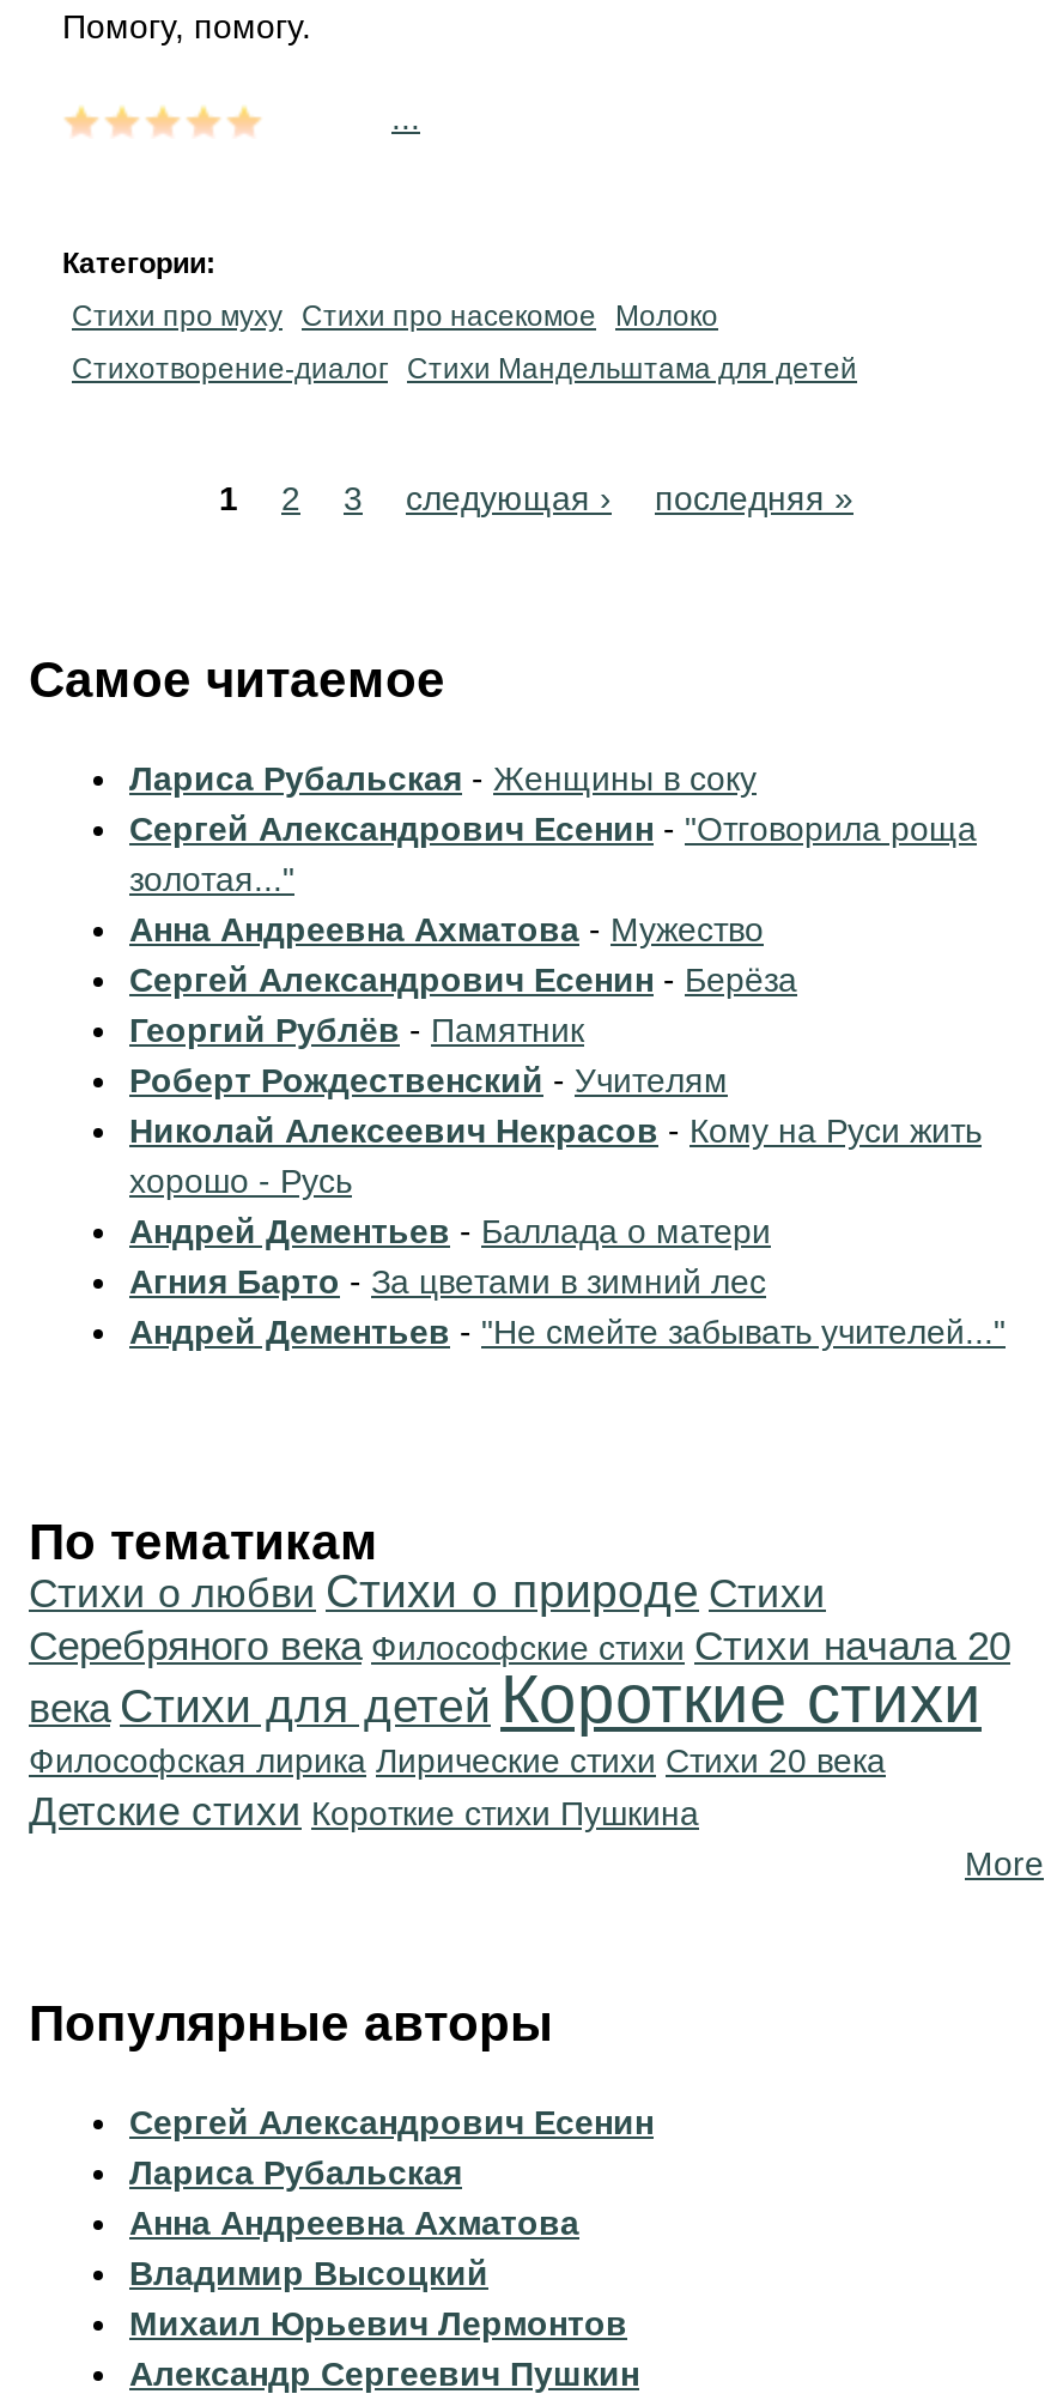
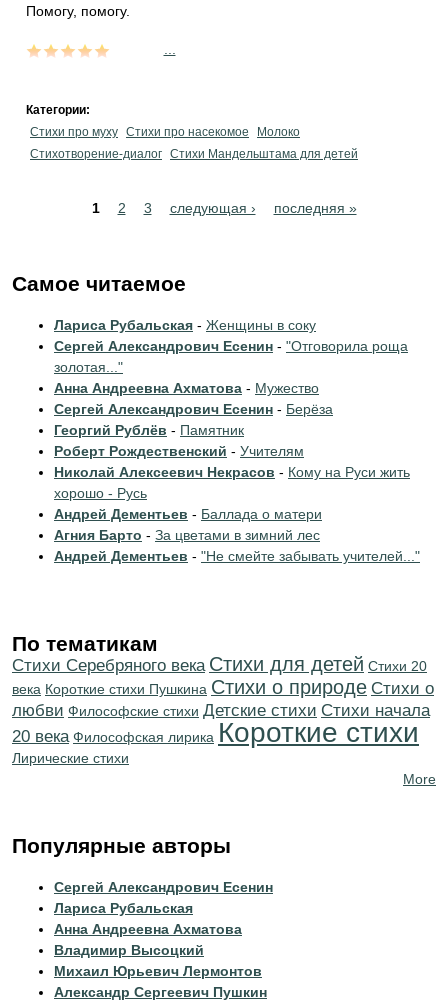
- Стихи о любви Стихи о природе Cтихи
- Серебряного века Философские стихи Cтихи начала 20
- века Стихи для детей Короткие стихи
- Философская лирика Лирические стихи Стихи 20 века
- Детские стихи Короткие стихи Пушкина
+ Cтихи Серебряного века Стихи для детей Стихи 20
+ века Короткие стихи Пушкина Стихи о природе Стихи о
+ любви Философские стихи Детские стихи Cтихи начала
+ 20 века Философская лирика Короткие стихи
+ Лирические стихи
